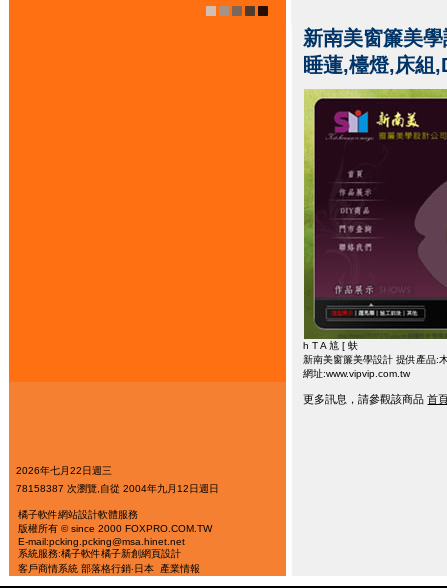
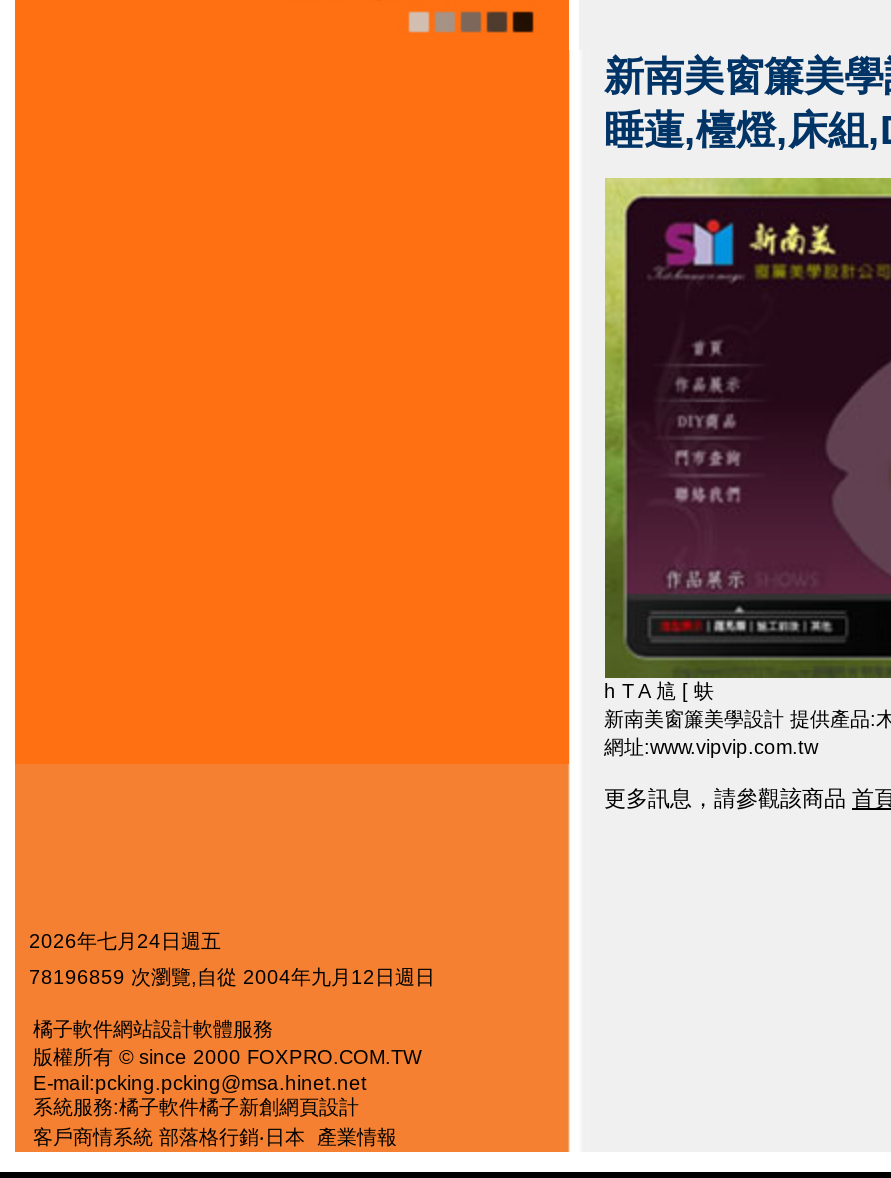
- 2026年七月22日週三
+ 2026年七月24日週五

- 78158387 次瀏覽,自從 2004年九月12日週日
+ 78196859 次瀏覽,自從 2004年九月12日週日
